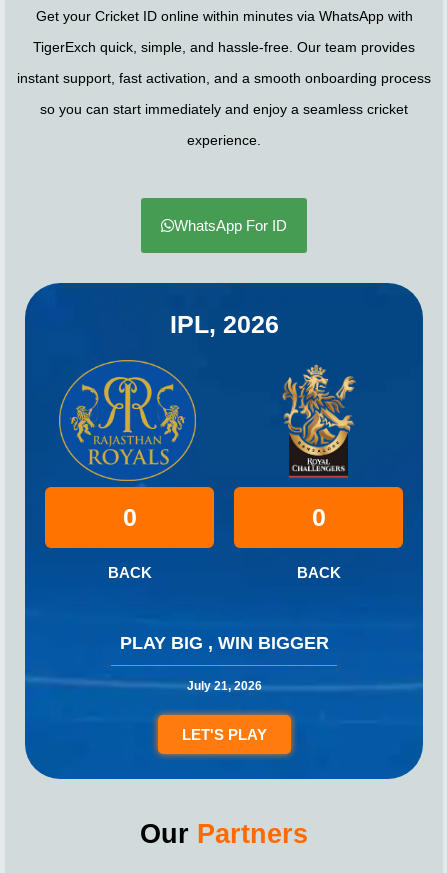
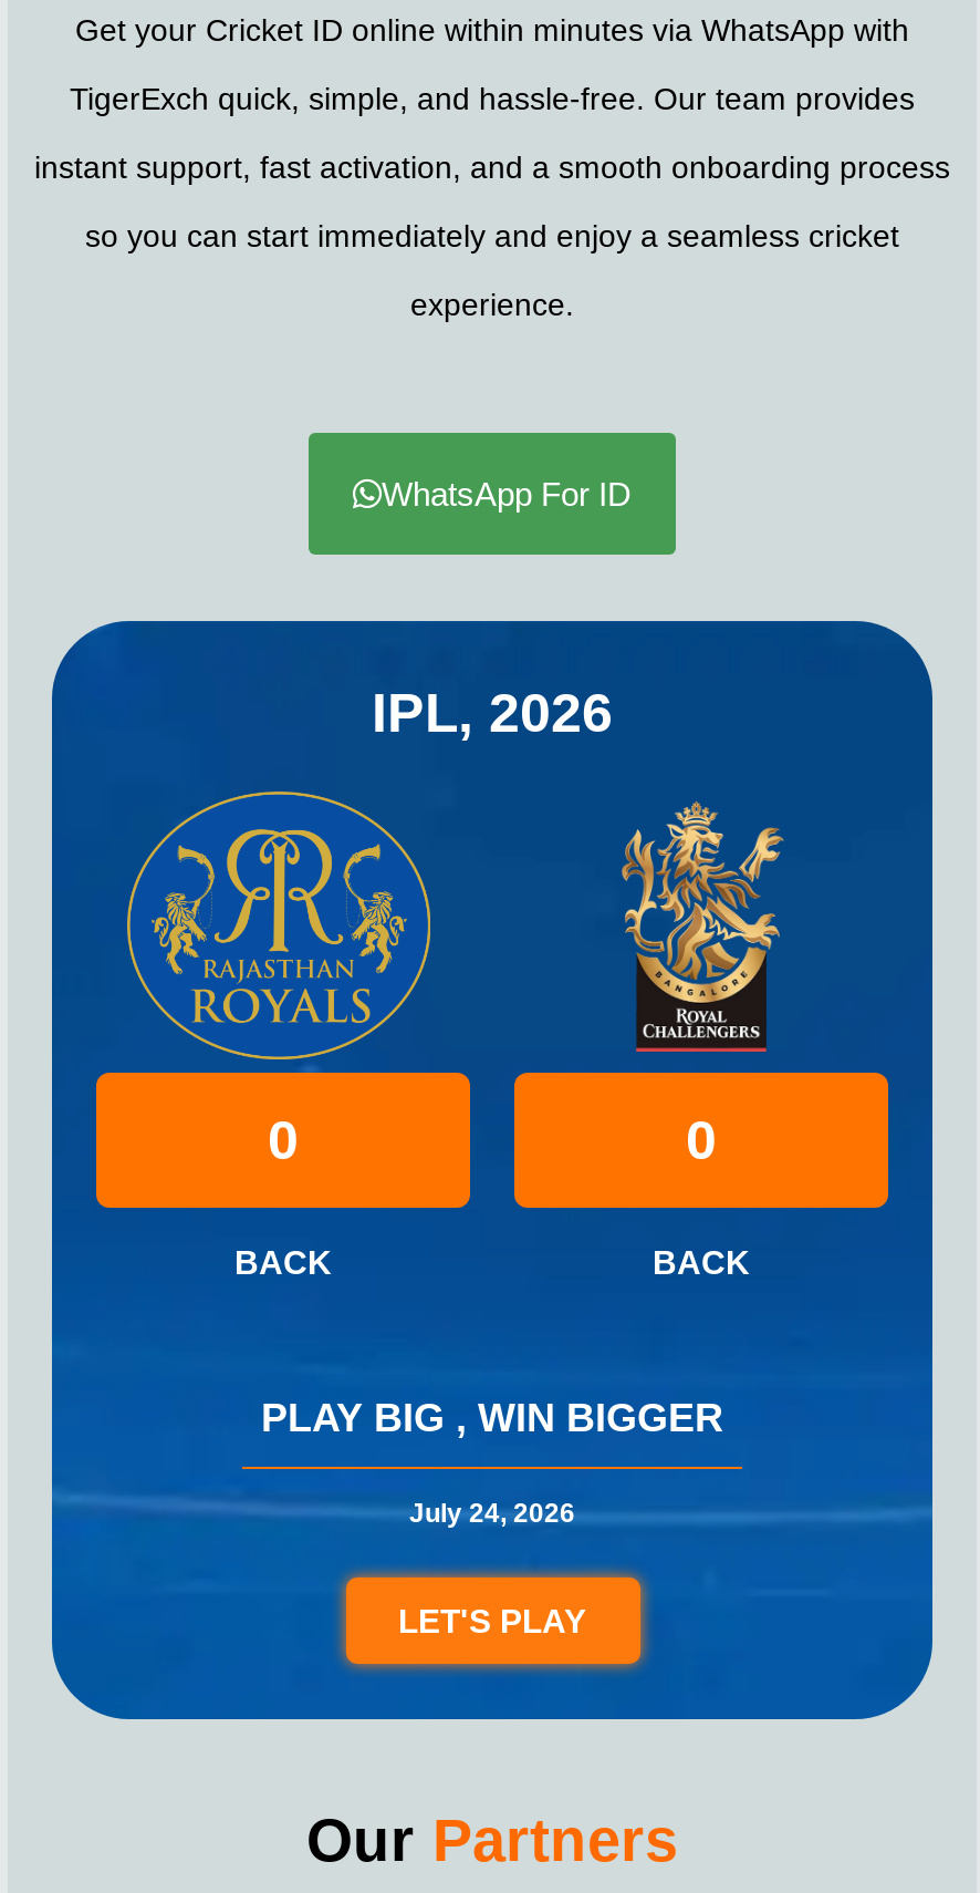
- July 21, 2026
+ July 24, 2026
